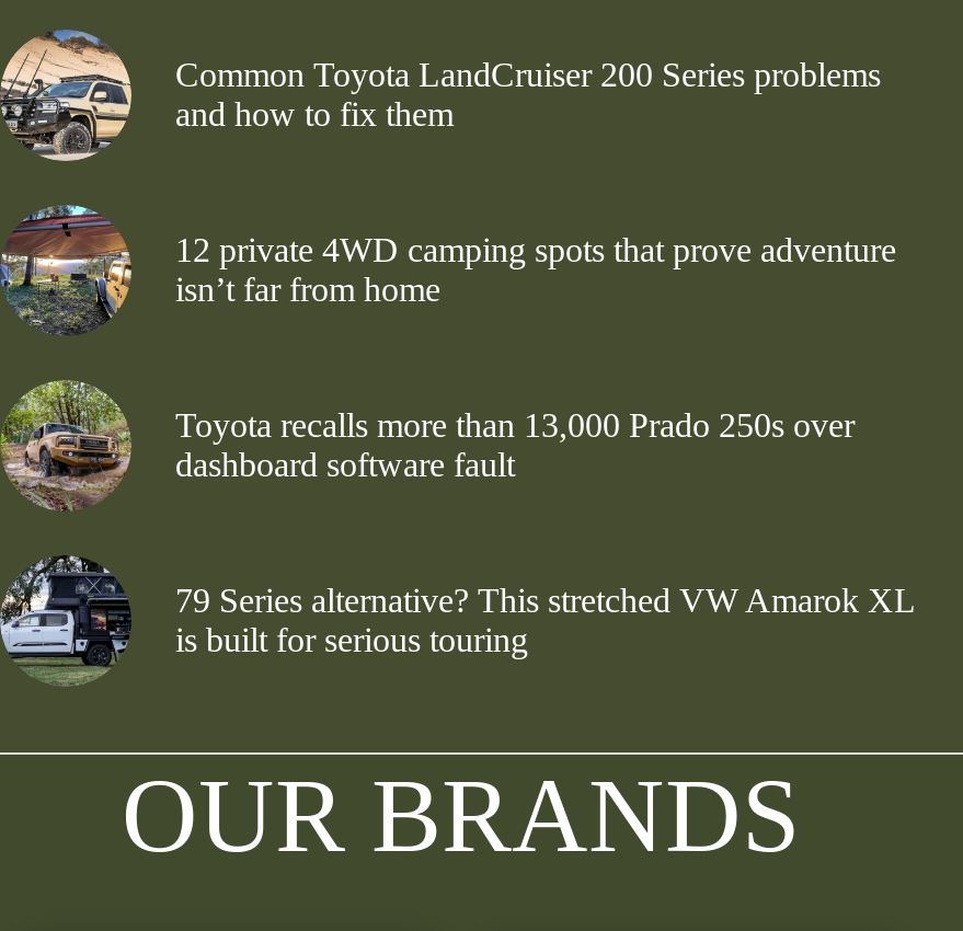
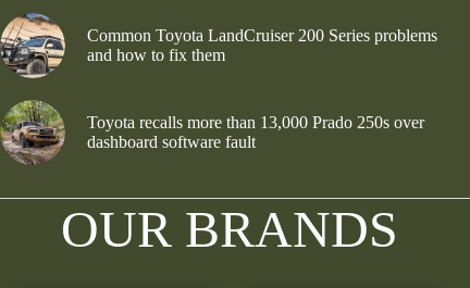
- [image]
- 12 private 4WD camping spots that prove adventure
- isn’t far from home

- [image]
- 79 Series alternative? This stretched VW Amarok XL
- is built for serious touring
